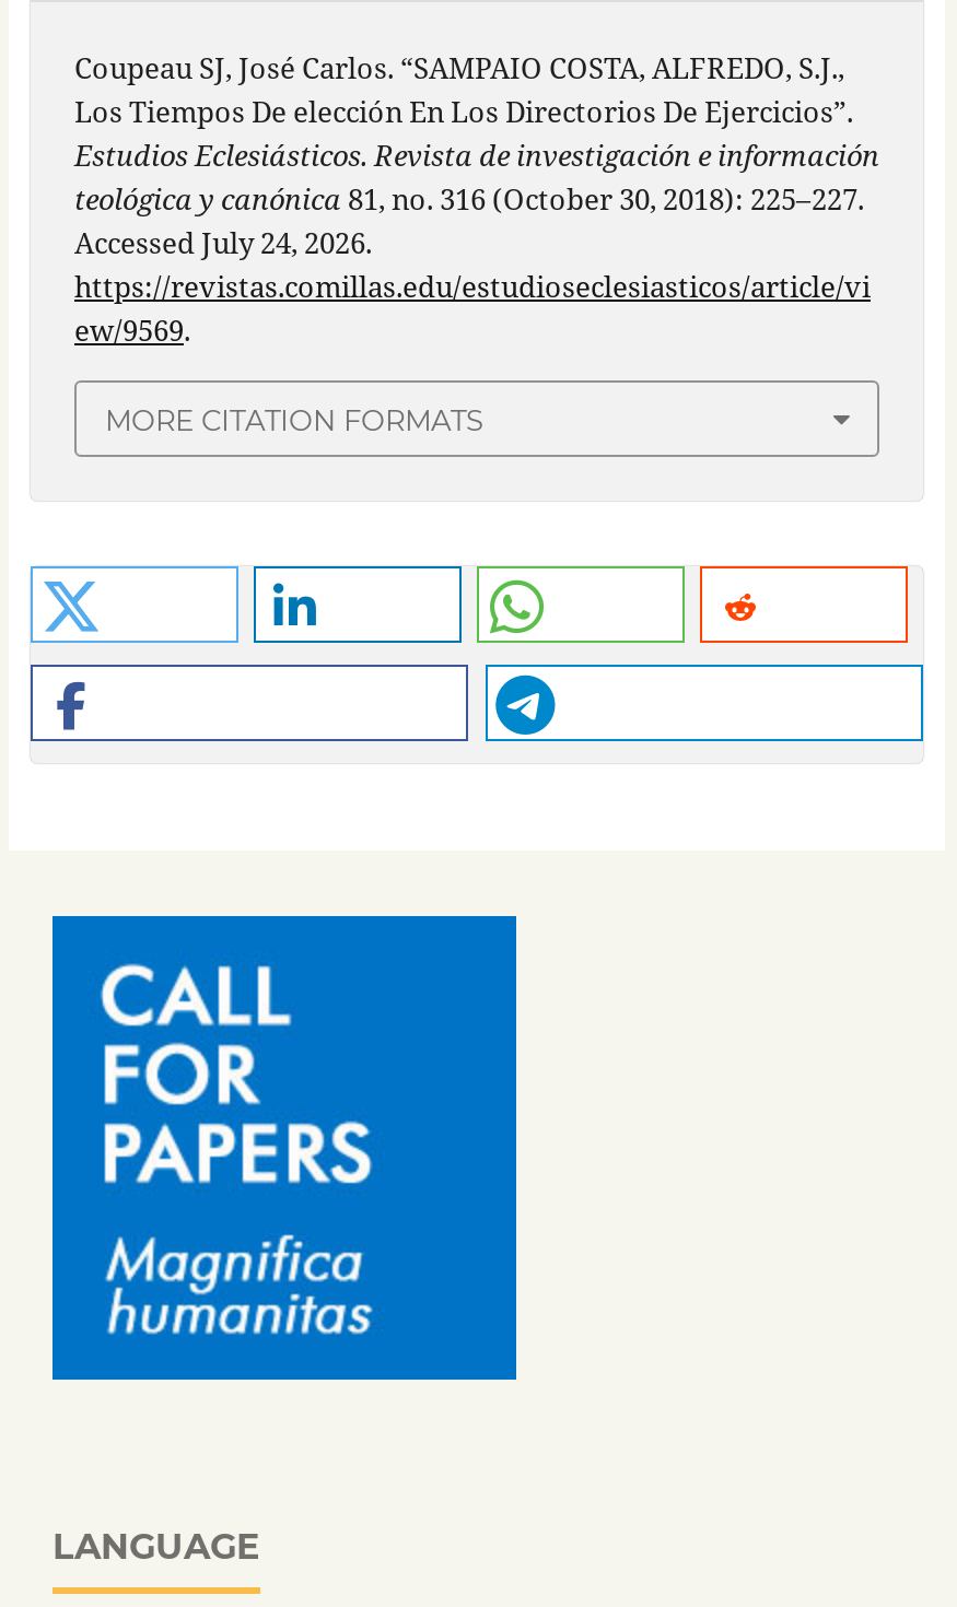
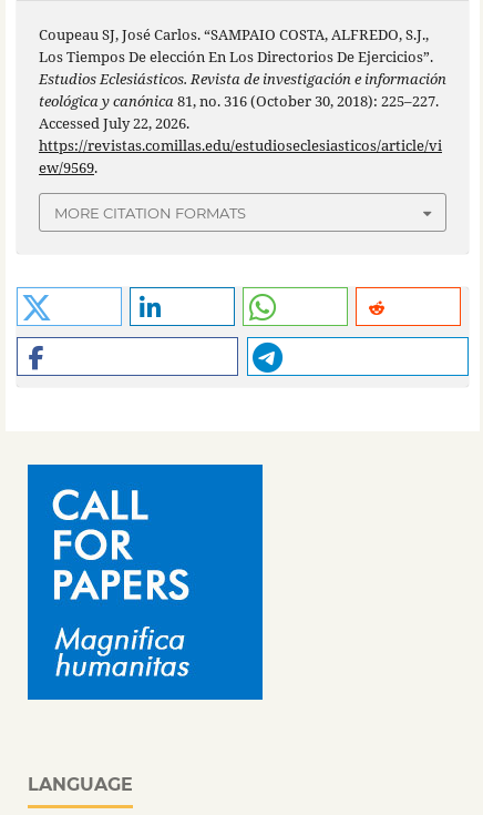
- Accessed July 24, 2026.
+ Accessed July 22, 2026.
